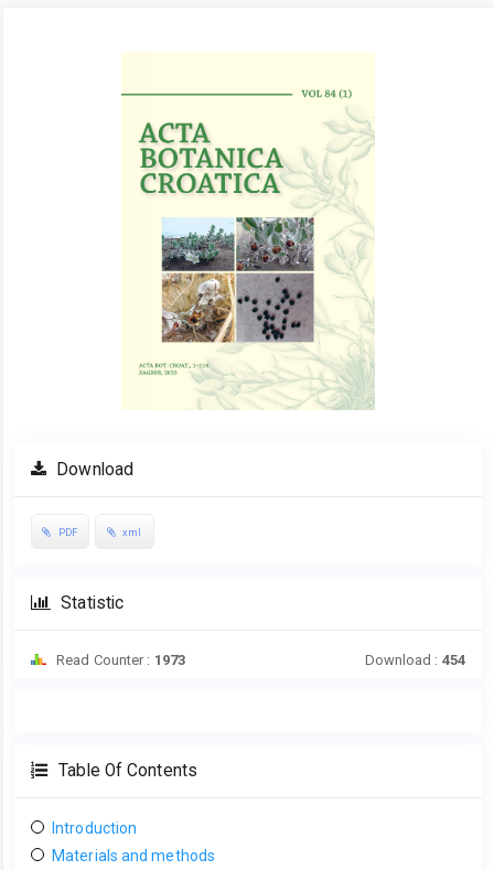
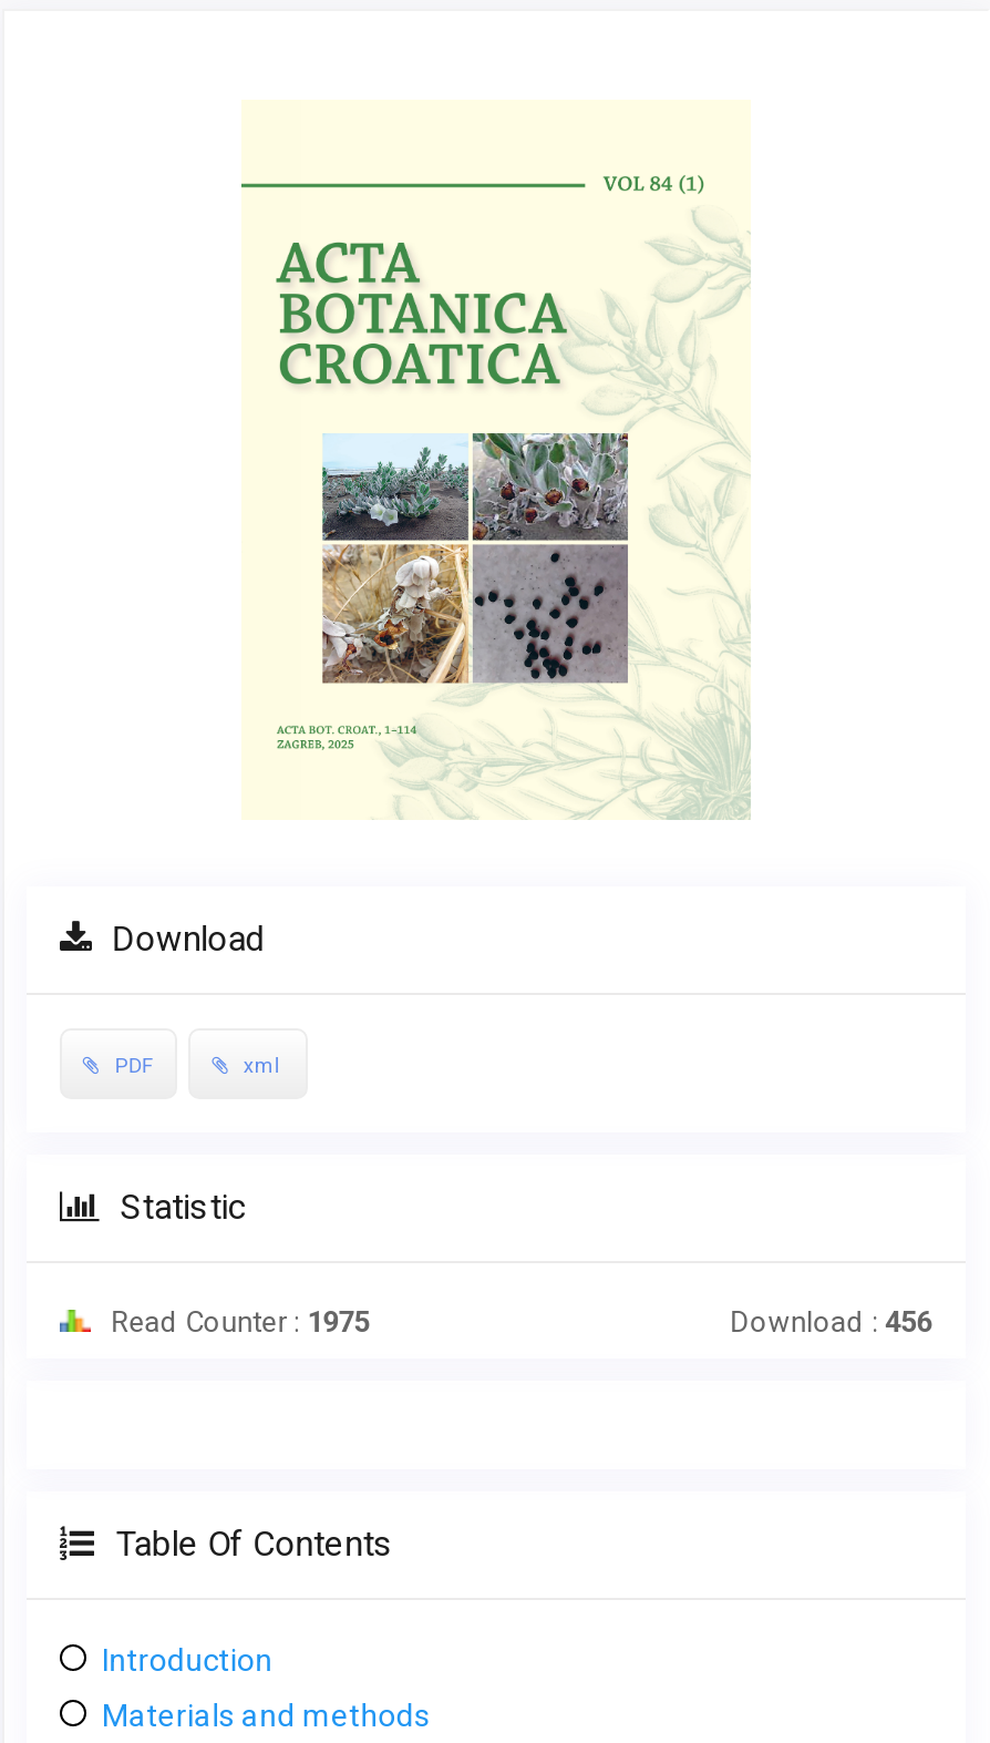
- Read Counter : 1973
+ Read Counter : 1975

- Download : 454
+ Download : 456
